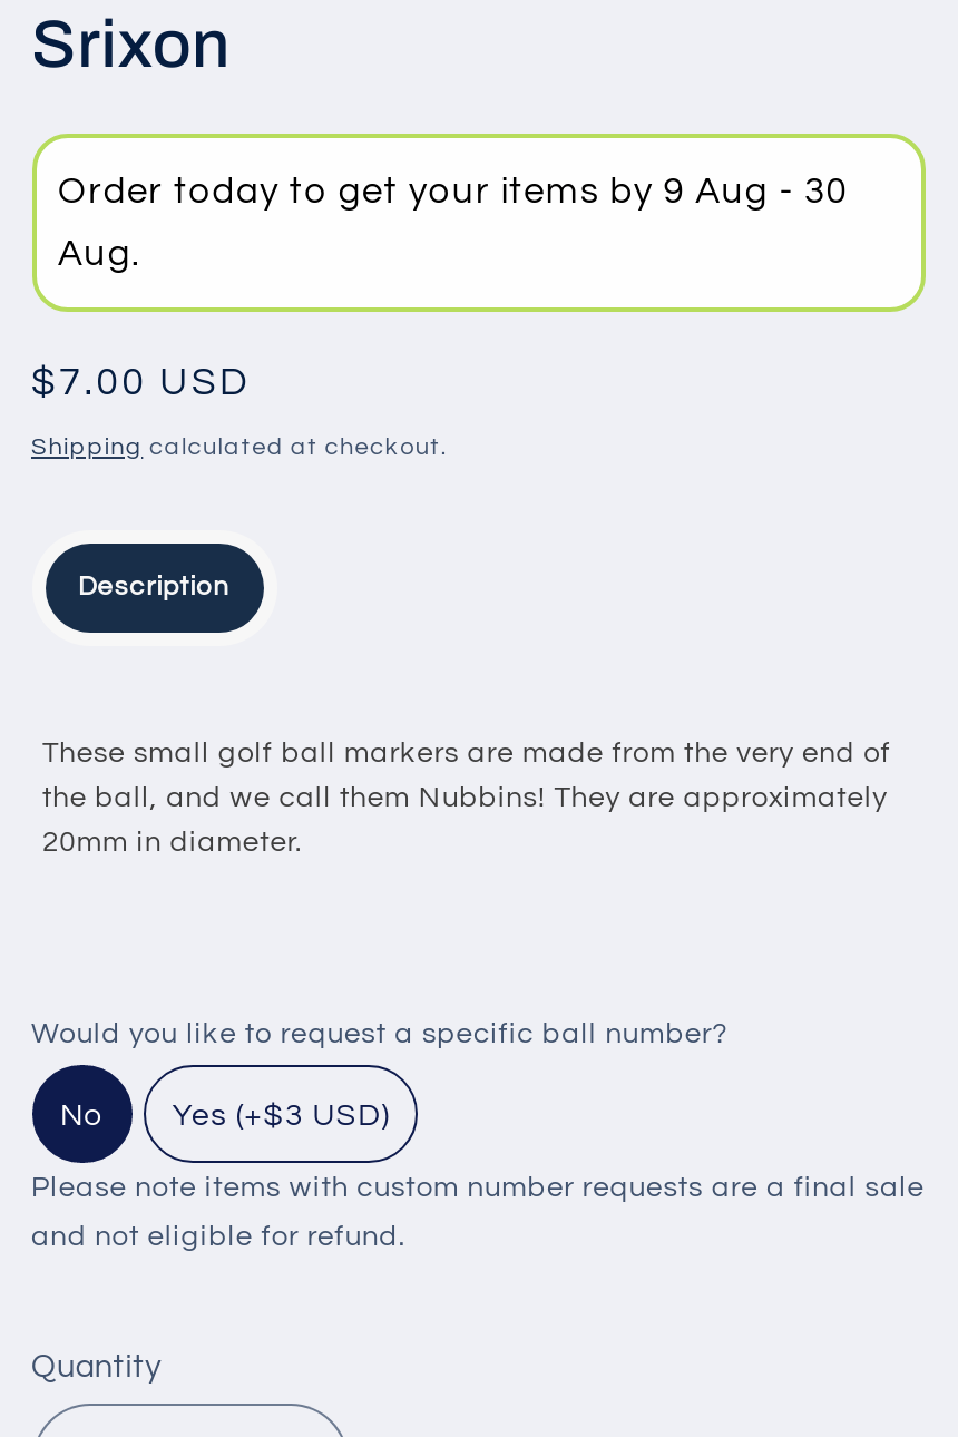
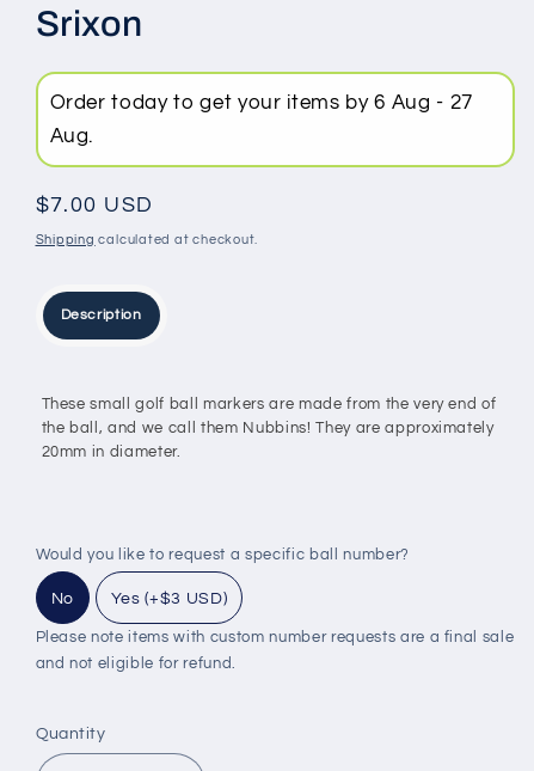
- Order today to get your items by 9 Aug - 30
+ Order today to get your items by 6 Aug - 27
